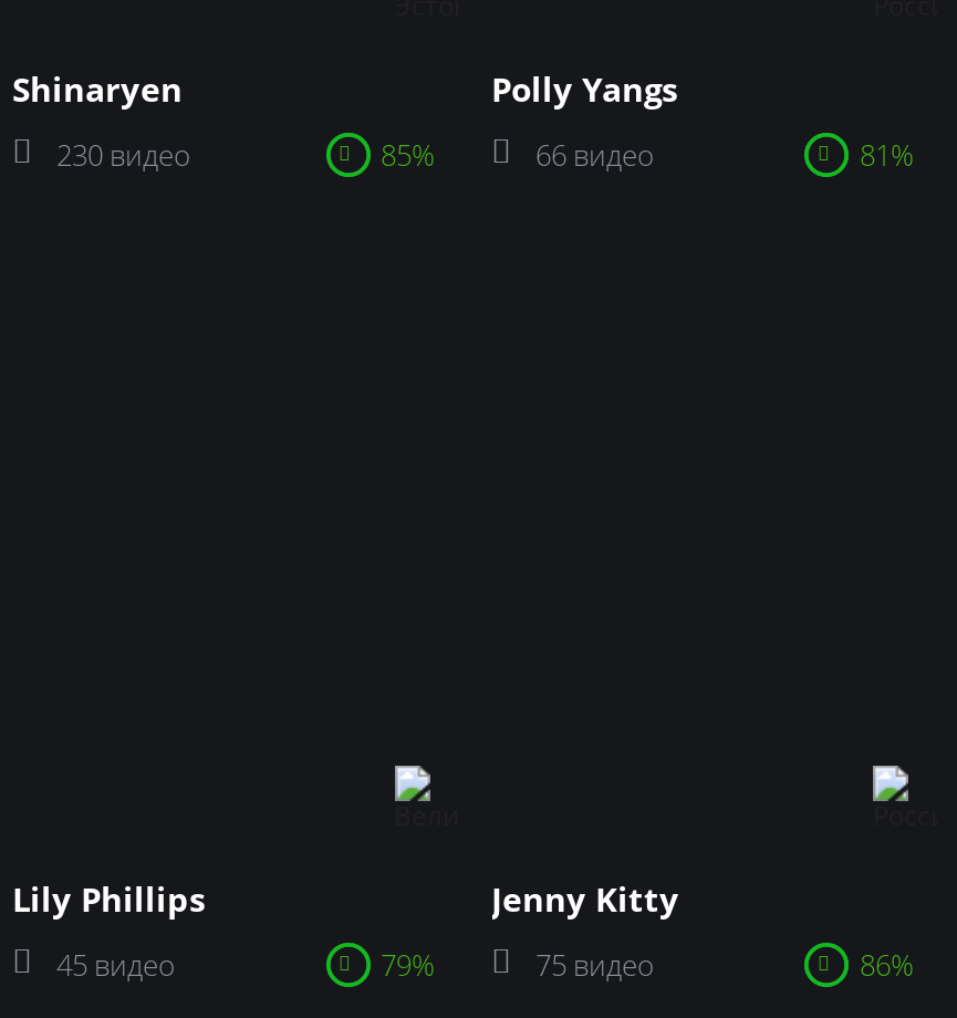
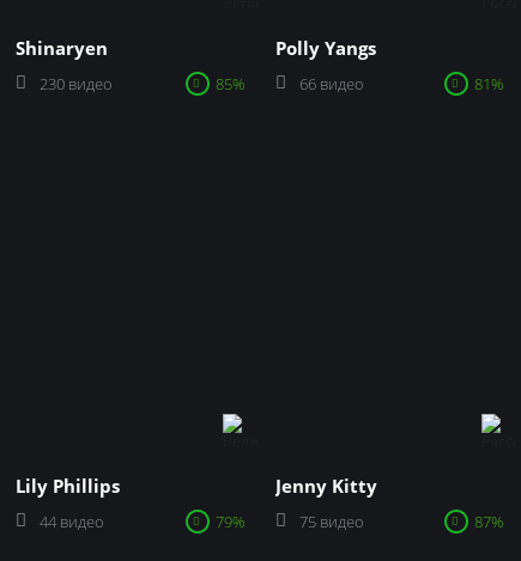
- 45 видео
+ 44 видео

- 86%
+ 87%
